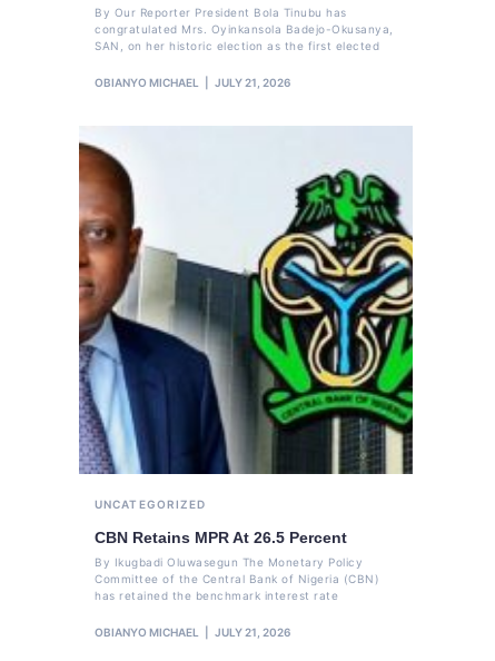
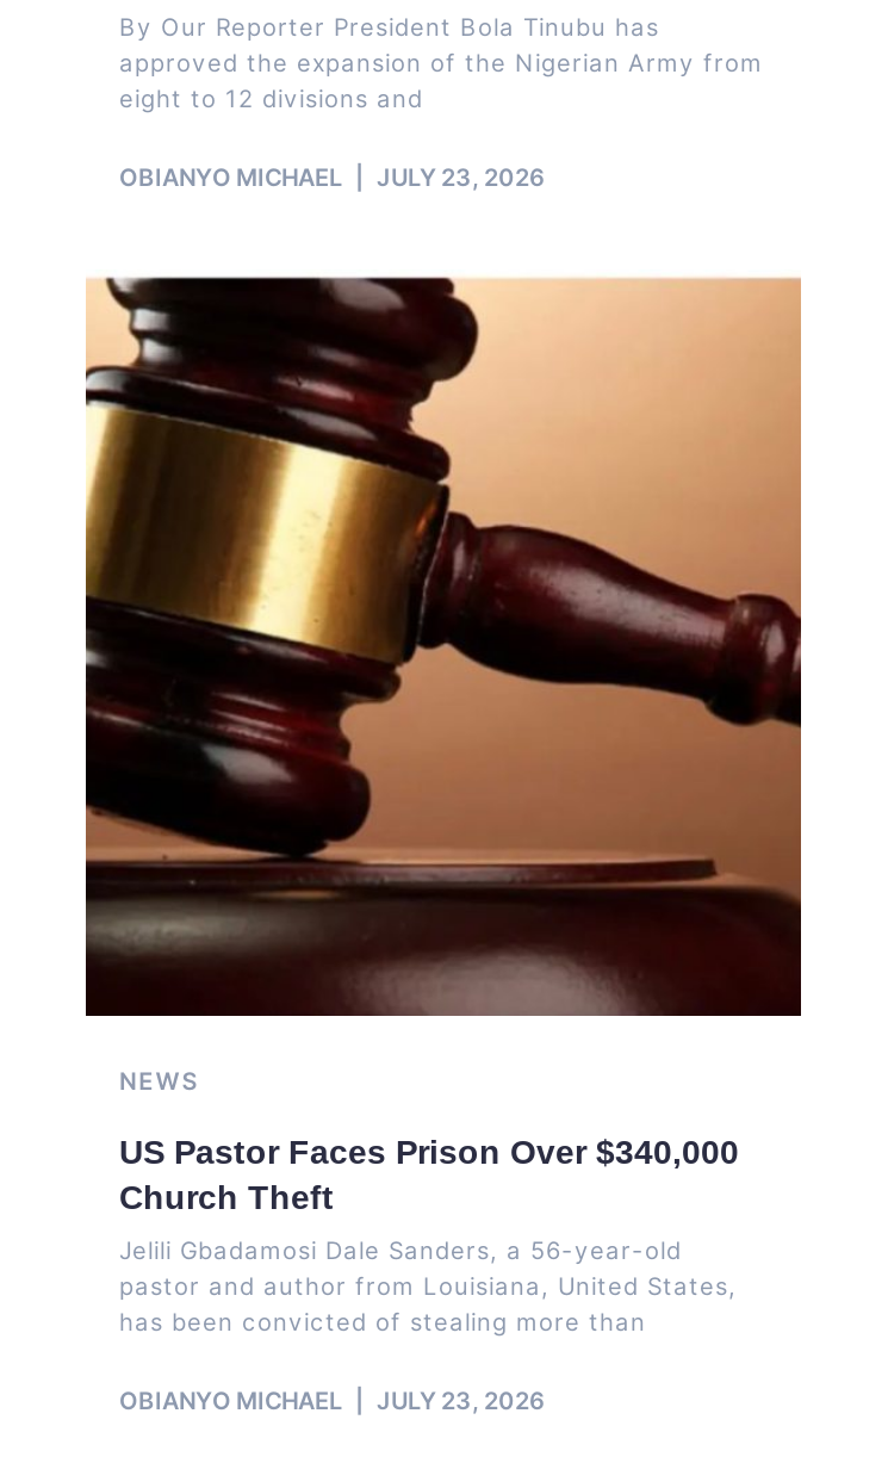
- congratulated Mrs. Oyinkansola Badejo-Okusanya,
- SAN, on her historic election as the first elected
+ approved the expansion of the Nigerian Army from
+ eight to 12 divisions and

- OBIANYO MICHAEL JULY 21, 2026
+ OBIANYO MICHAEL JULY 23, 2026

- [image]
- UNCATEGORIZED
+ [image]
+ NEWS

- CBN Retains MPR At 26.5 Percent
+ US Pastor Faces Prison Over $340,000
+ Church Theft

- By Ikugbadi Oluwasegun The Monetary Policy
- Committee of the Central Bank of Nigeria (CBN)
- has retained the benchmark interest rate
+ Jelili Gbadamosi Dale Sanders, a 56-year-old
+ pastor and author from Louisiana, United States,
+ has been convicted of stealing more than

- OBIANYO MICHAEL JULY 21, 2026
+ OBIANYO MICHAEL JULY 23, 2026
